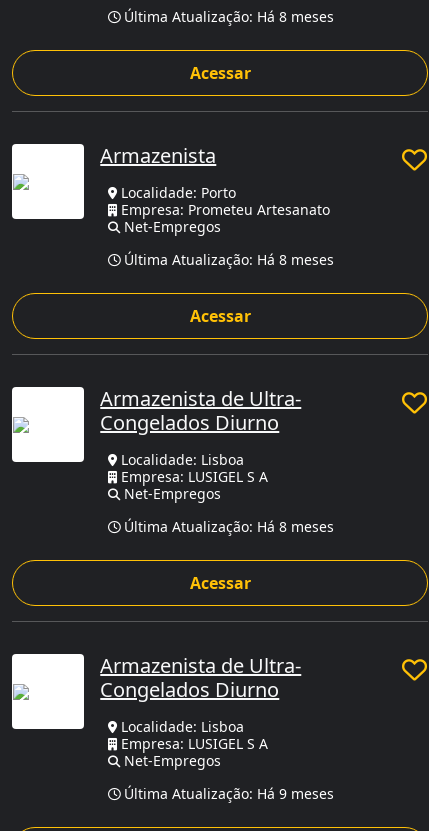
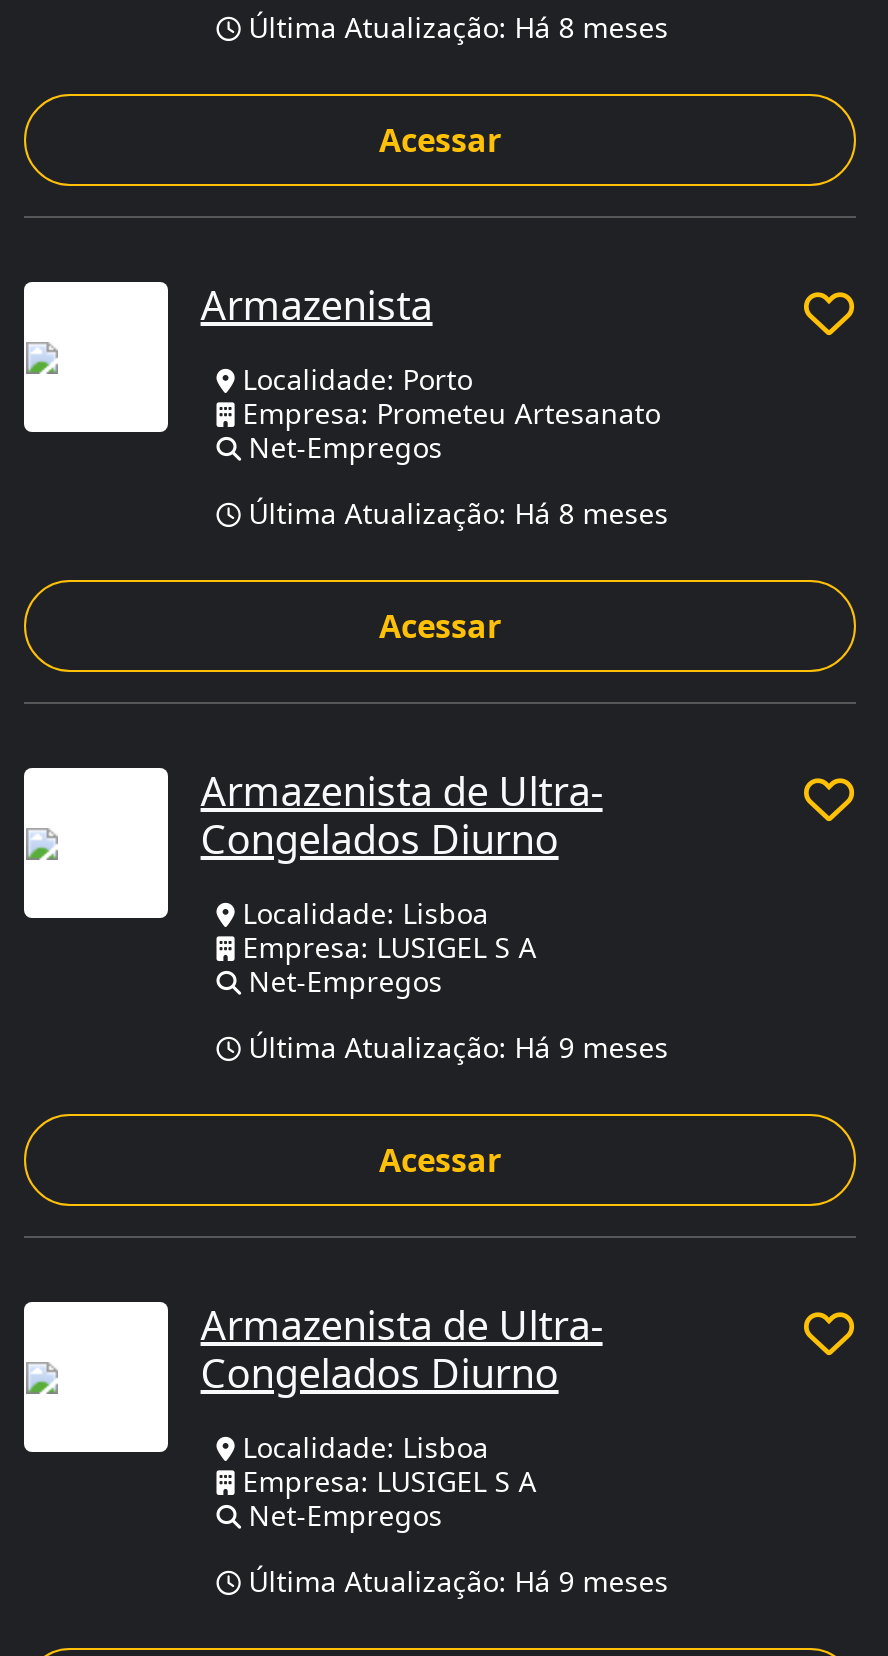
- Última Atualização: Há 8 meses
+ Última Atualização: Há 9 meses
